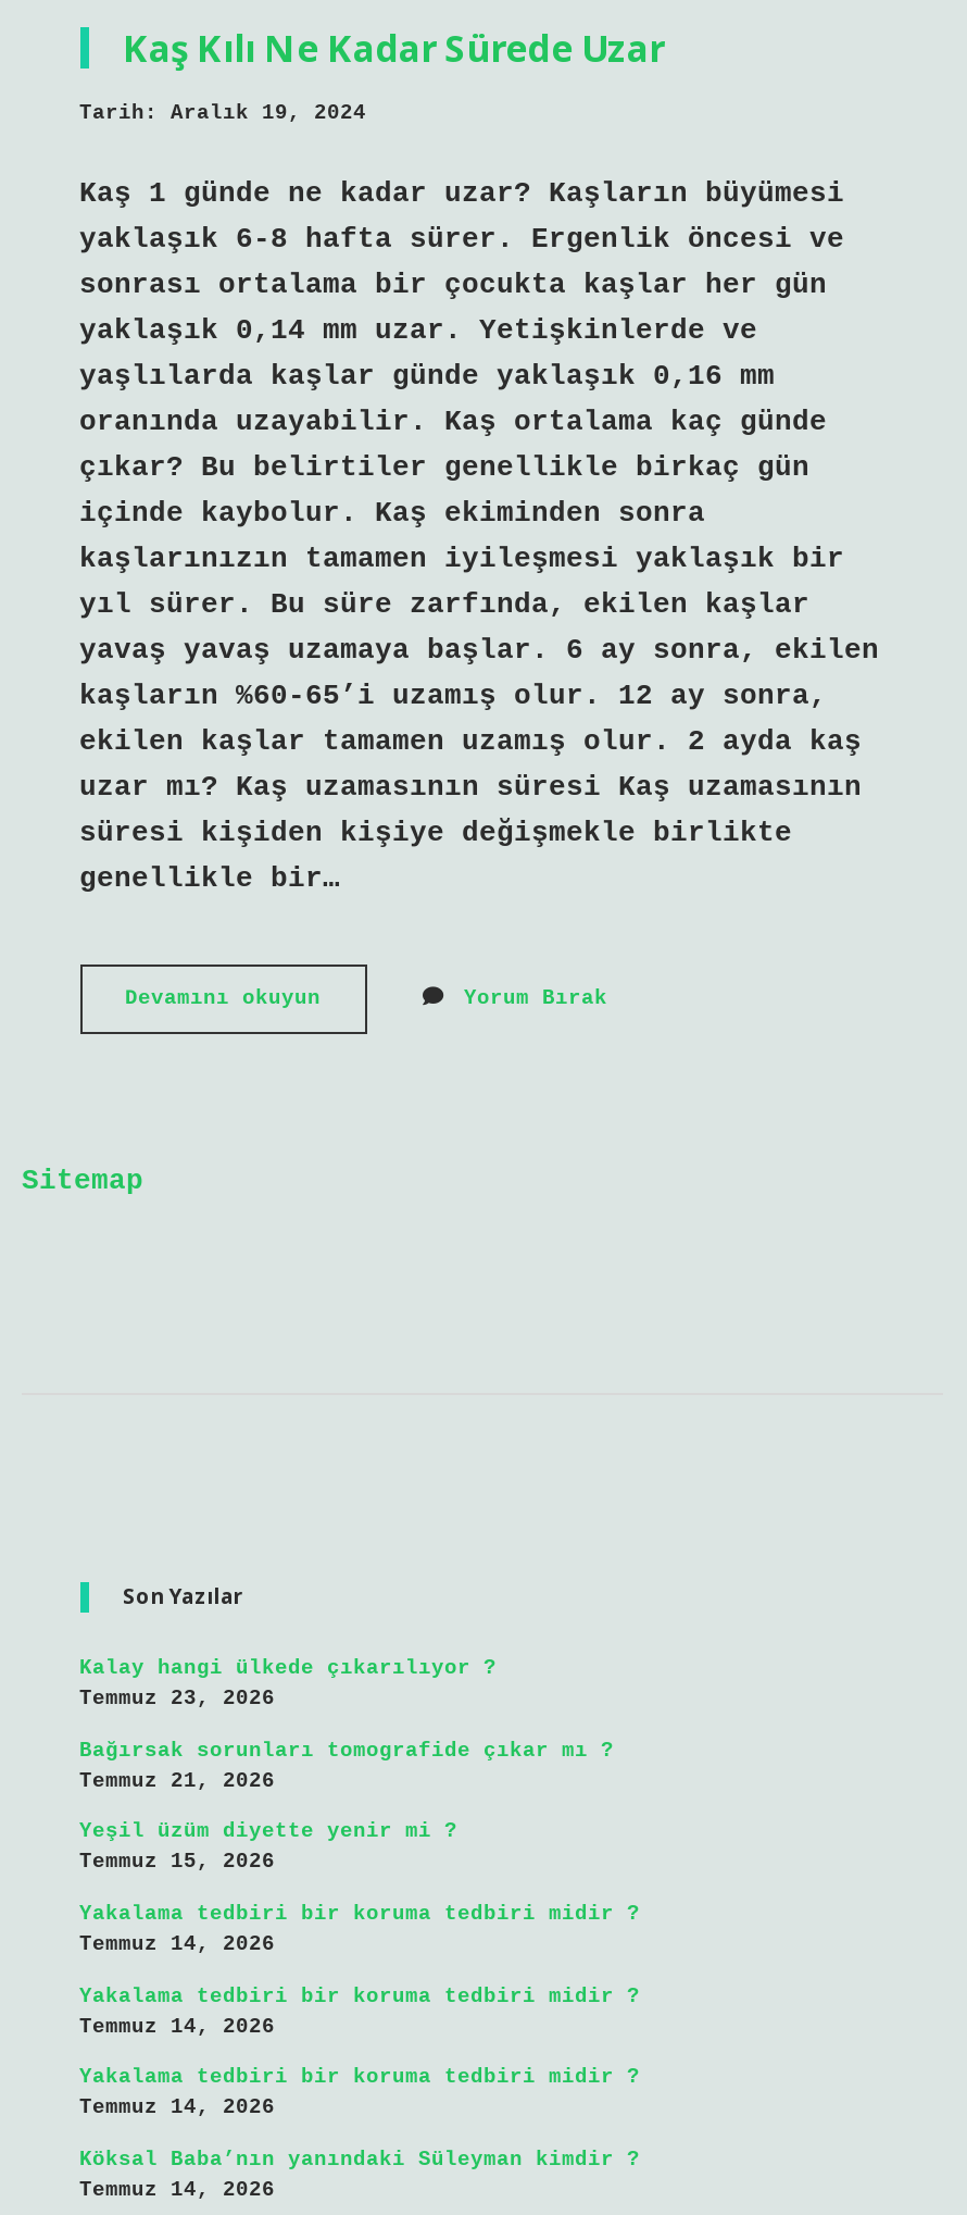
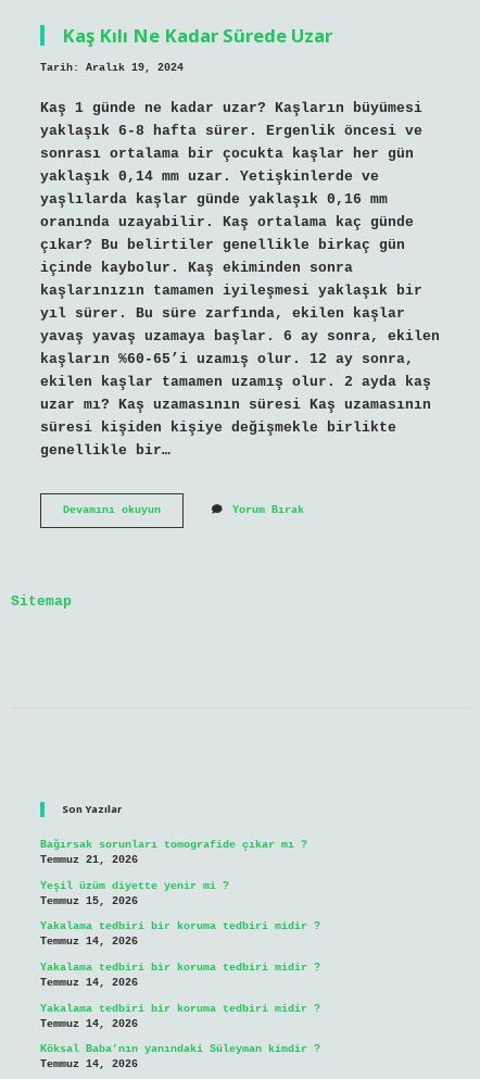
- Kalay hangi ülkede çıkarılıyor ?
- Temmuz 23, 2026
